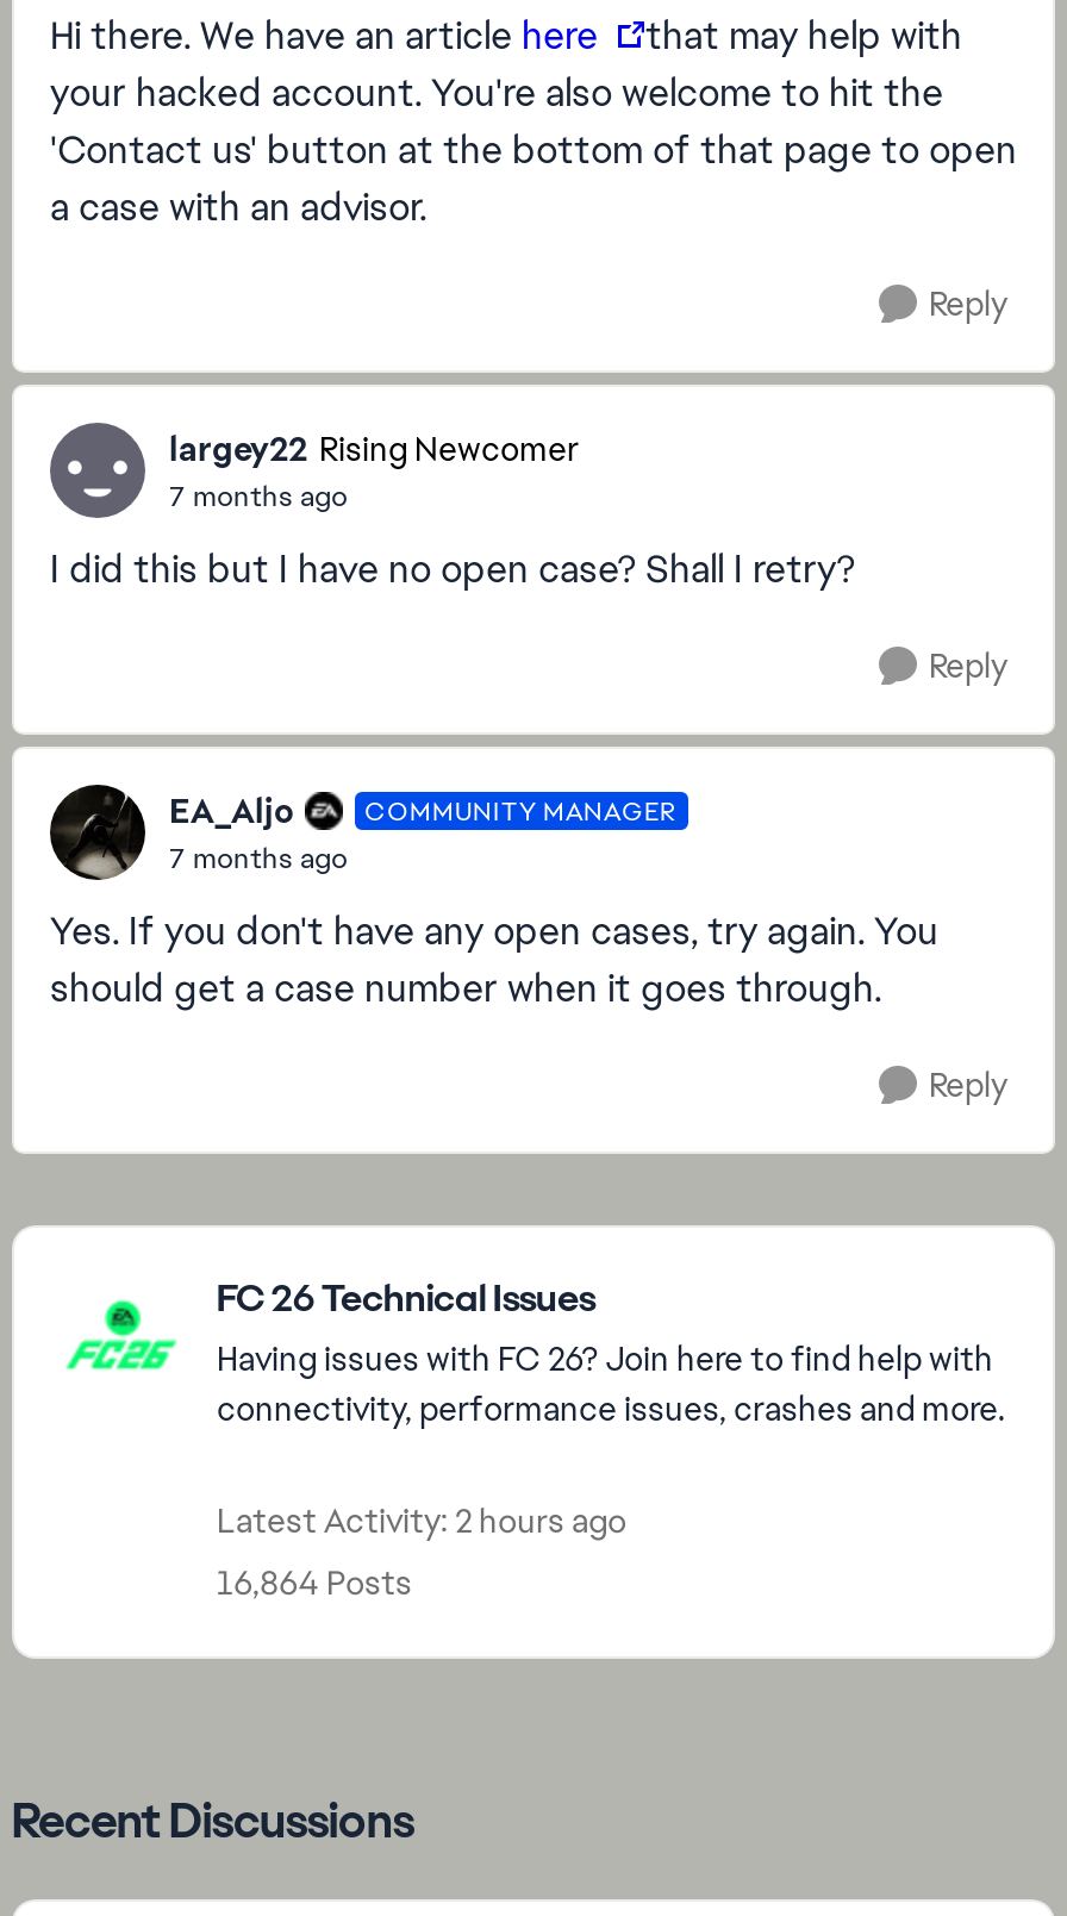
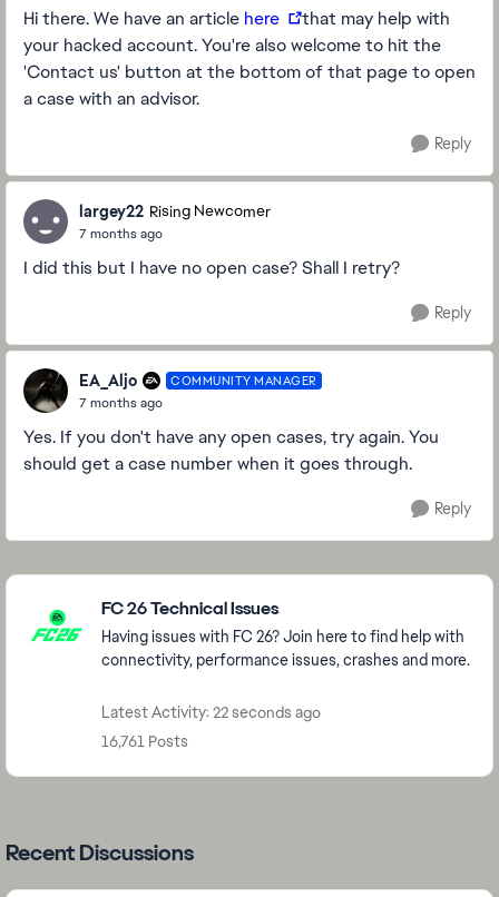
- Latest Activity: 2 hours ago
+ Latest Activity: 22 seconds ago

- 16,864 Posts
+ 16,761 Posts
